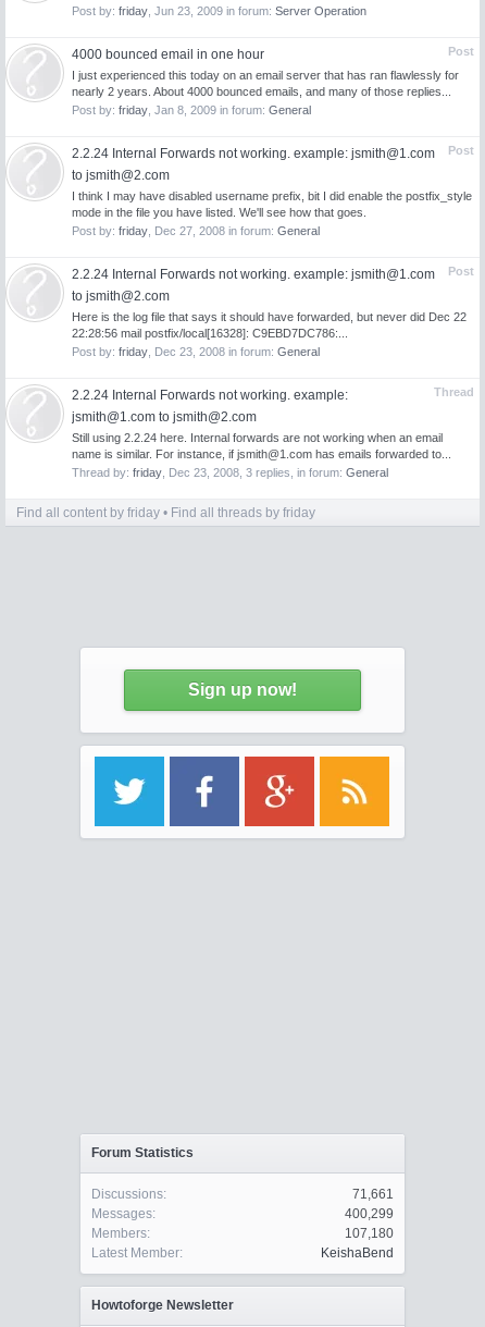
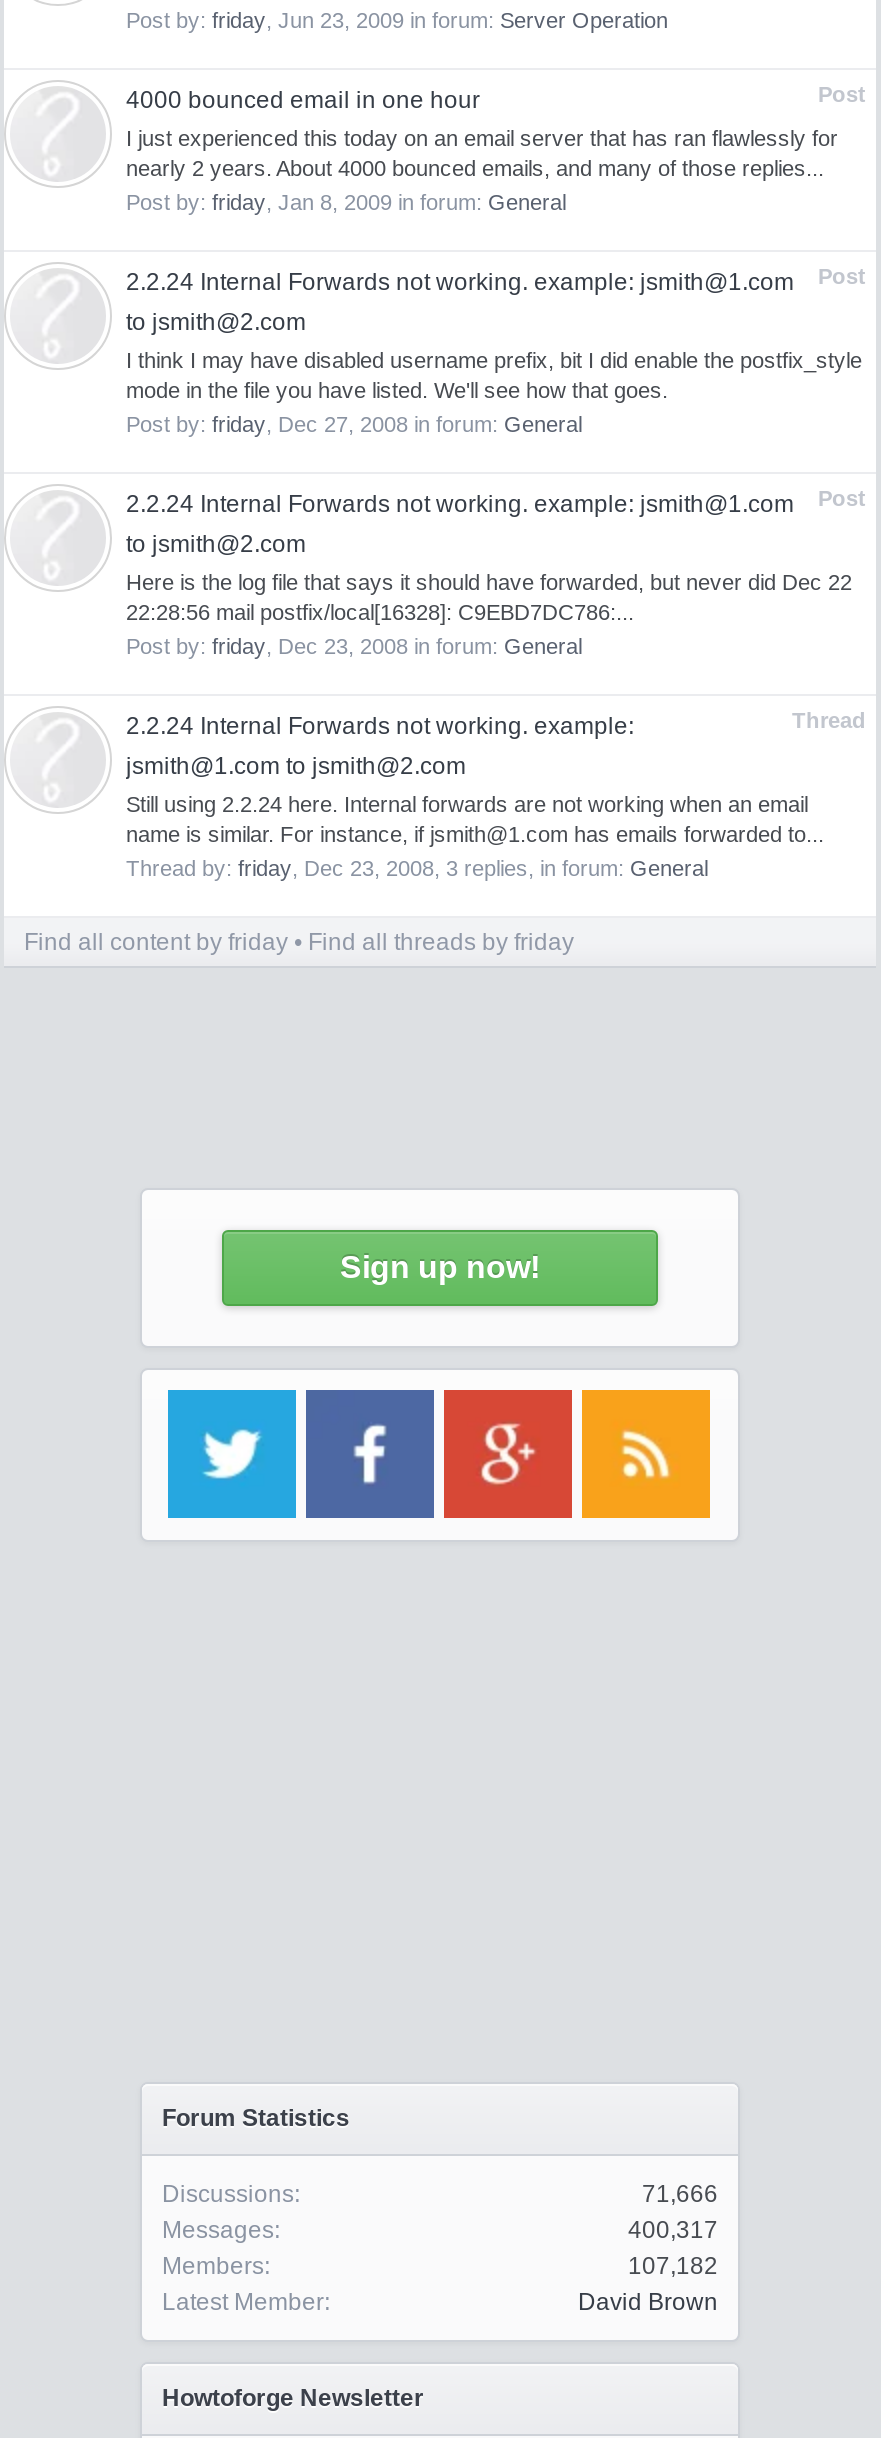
- 71,661
+ 71,666

- 400,299
+ 400,317

- 107,180
+ 107,182

- KeishaBend
+ David Brown
